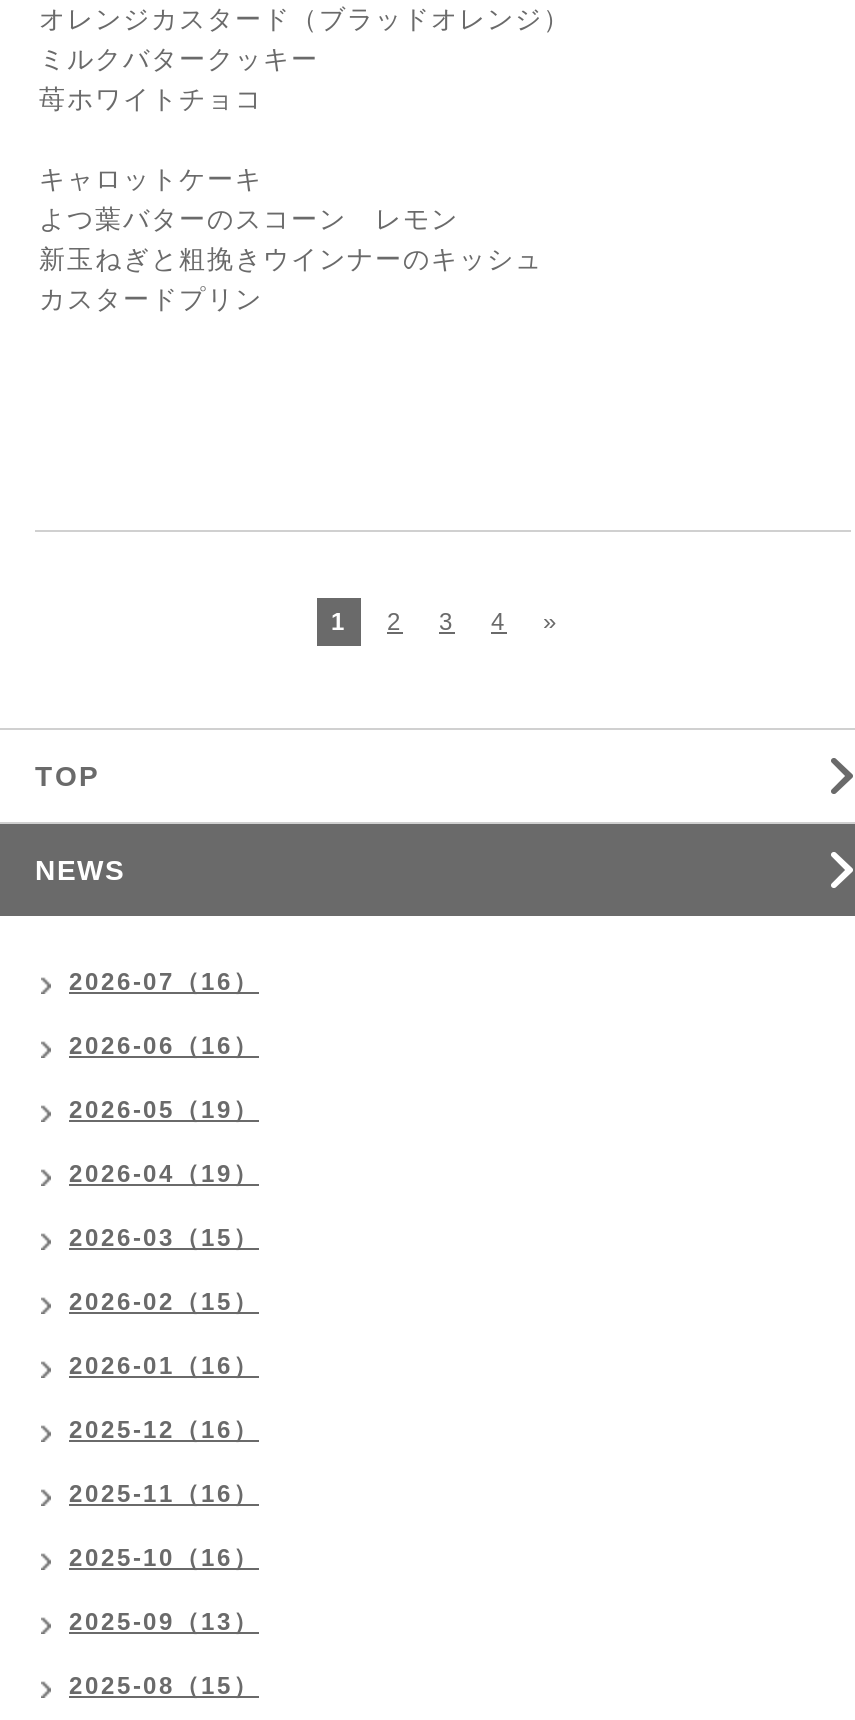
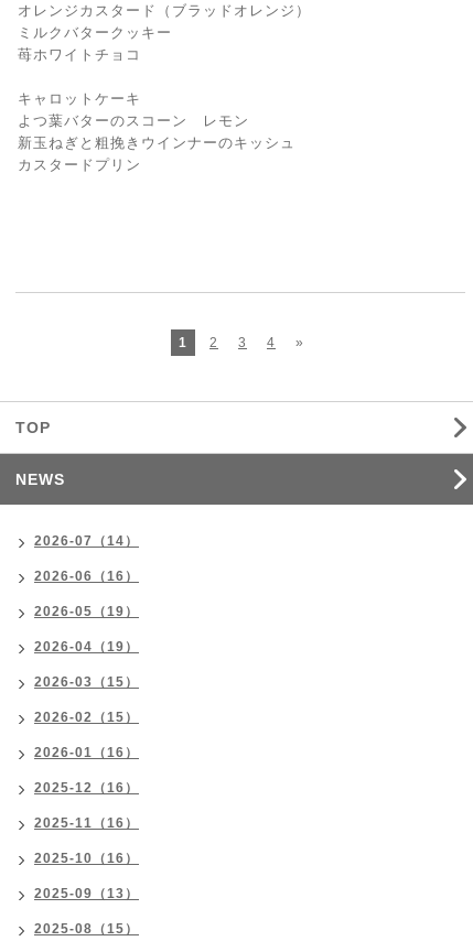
- 2026-07（16）
+ 2026-07（14）
